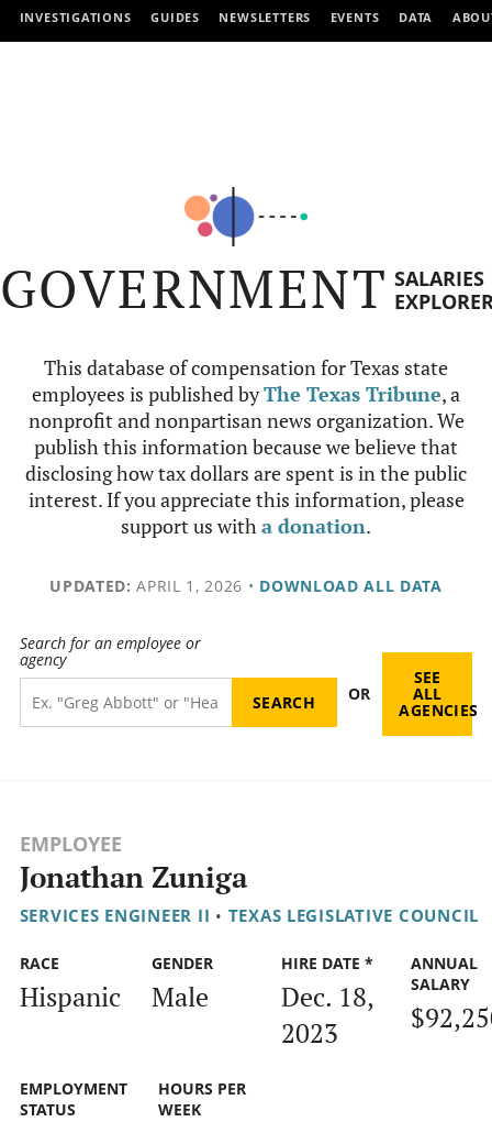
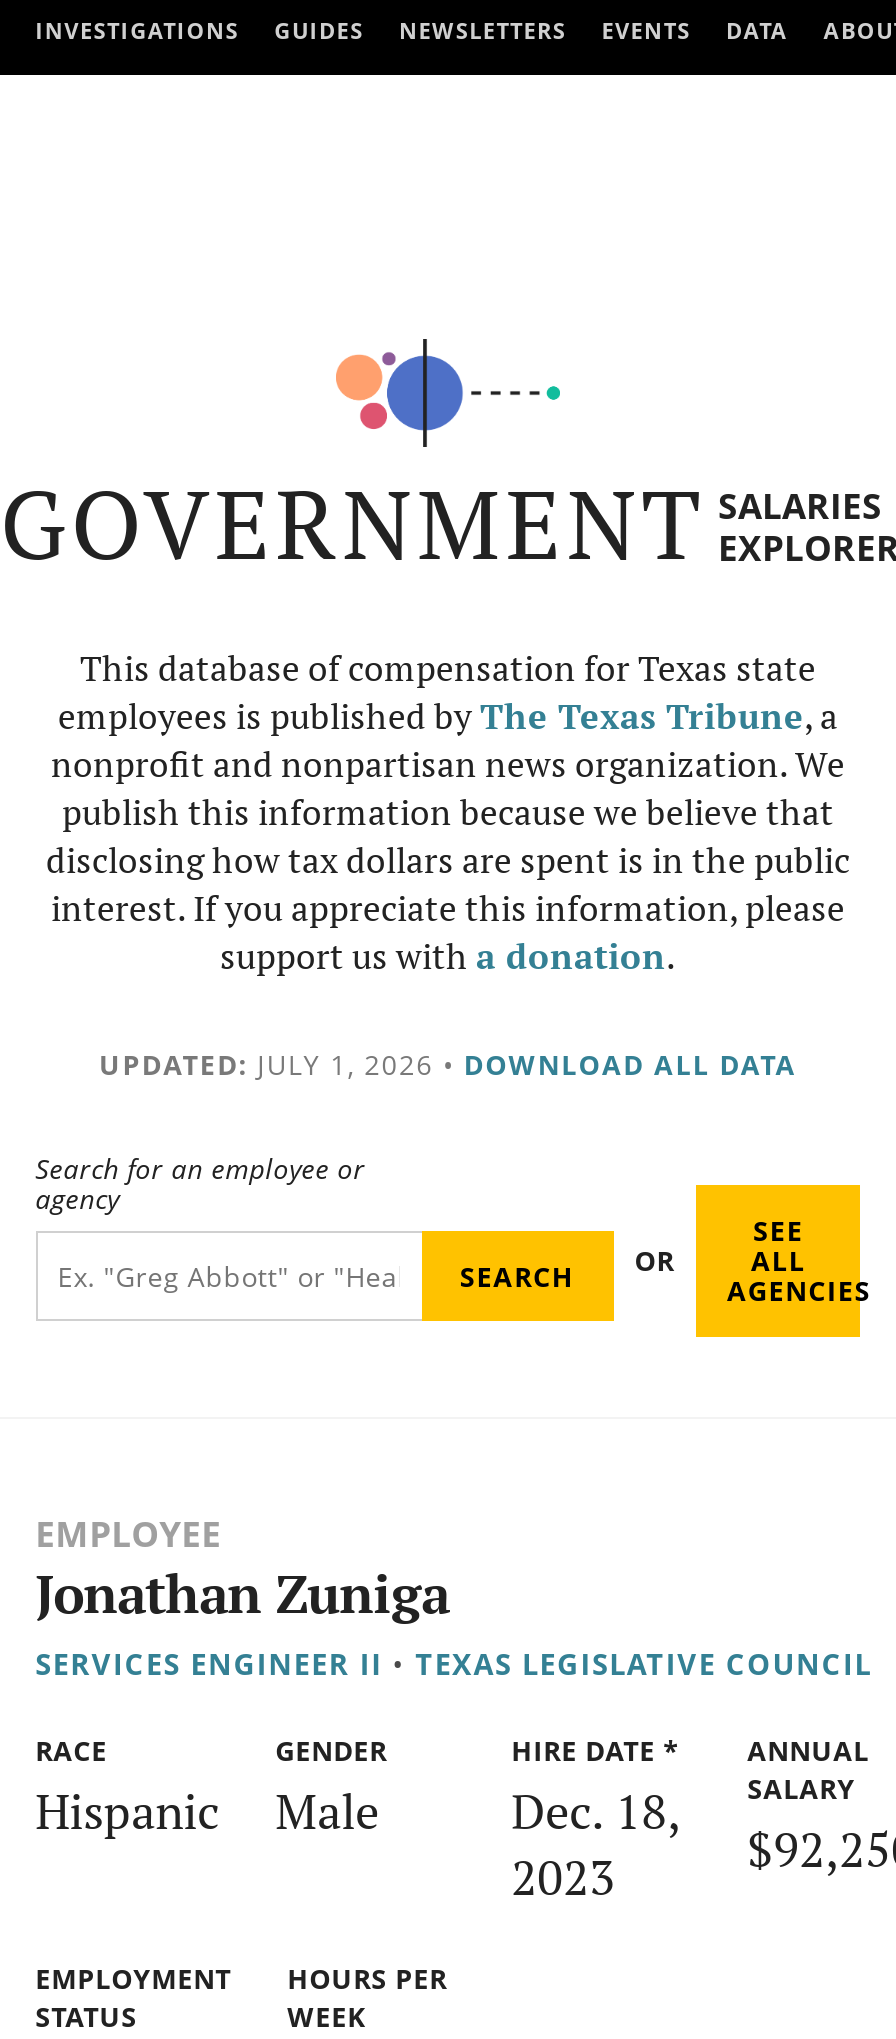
- UPDATED: APRIL 1, 2026 • DOWNLOAD ALL DATA
+ UPDATED: JULY 1, 2026 • DOWNLOAD ALL DATA
